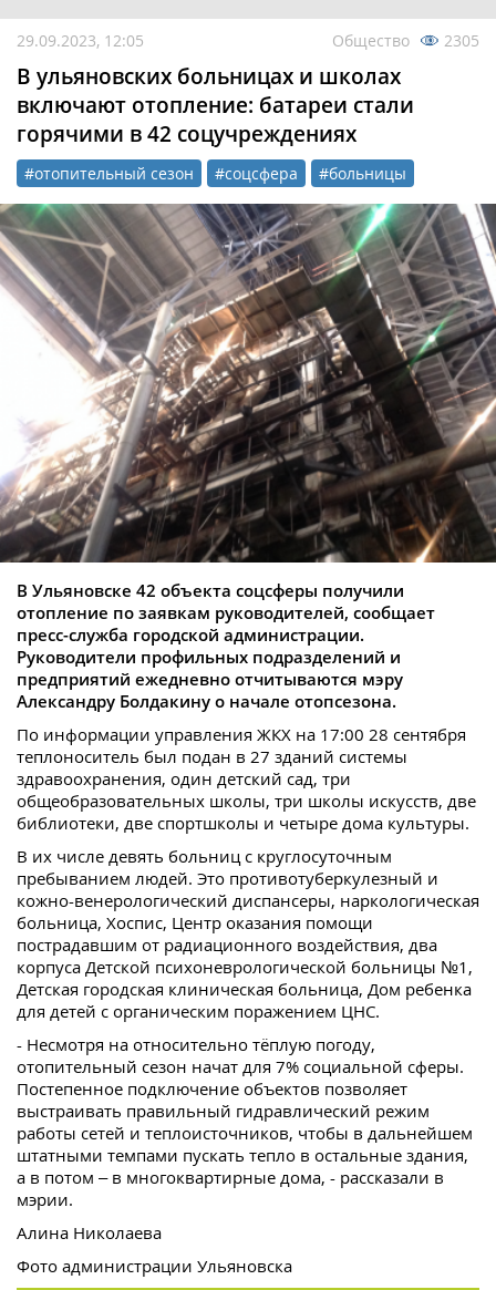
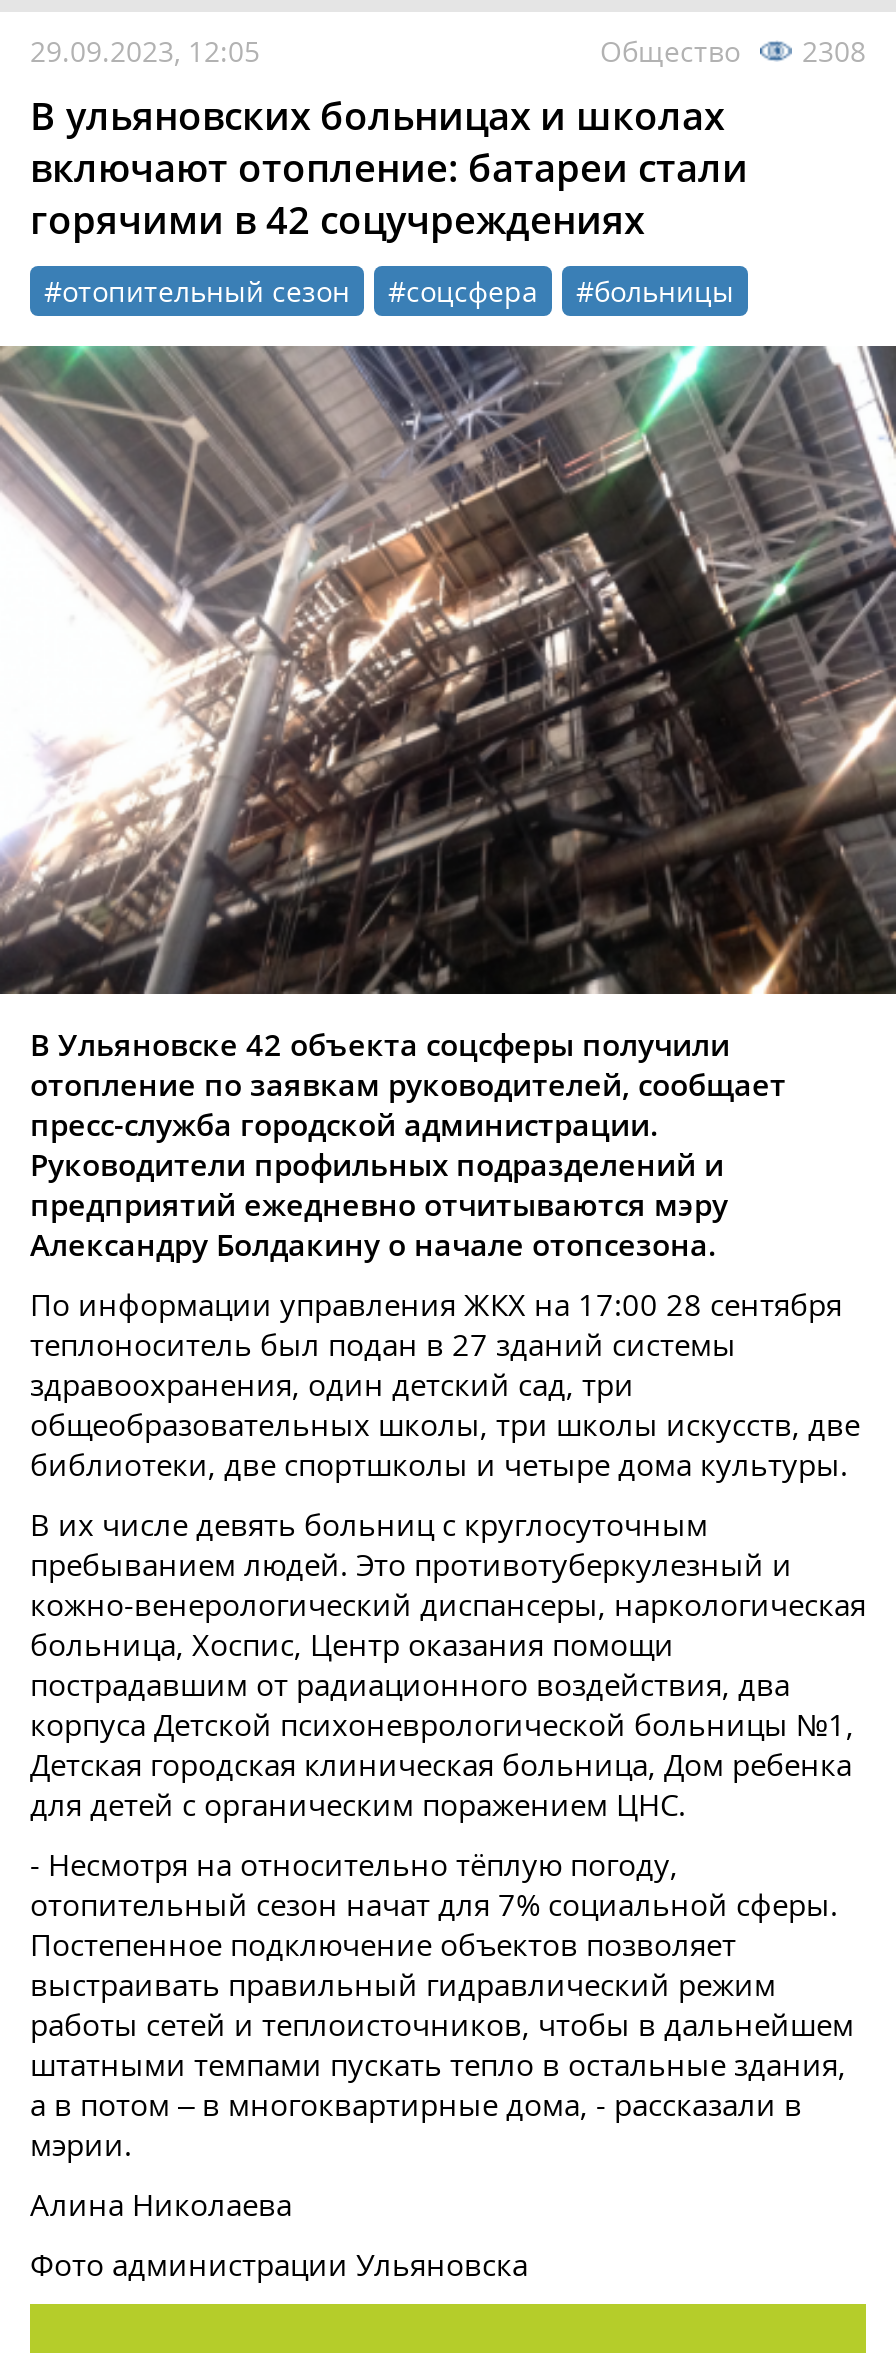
- Общество 2305
+ Общество 2308
